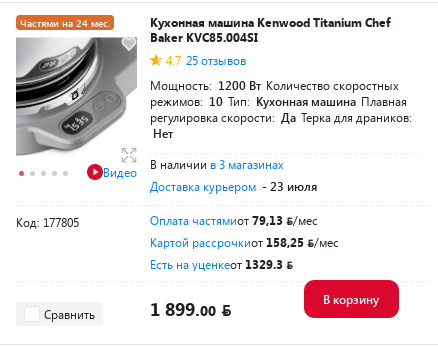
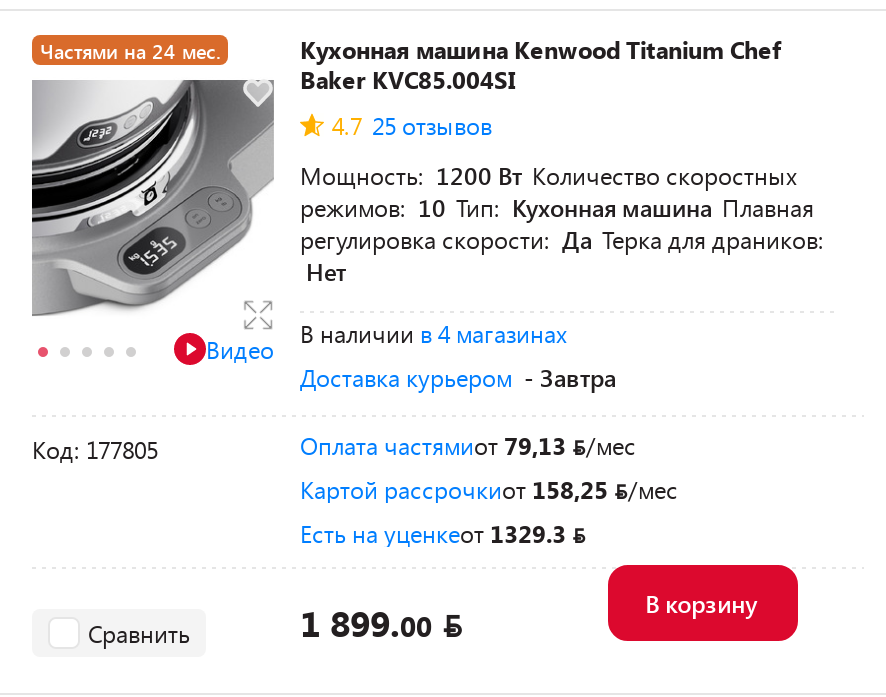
- В наличии в 3 магазинах
- Доставка курьером - 23 июля
+ В наличии в 4 магазинах
+ Доставка курьером - Завтра
